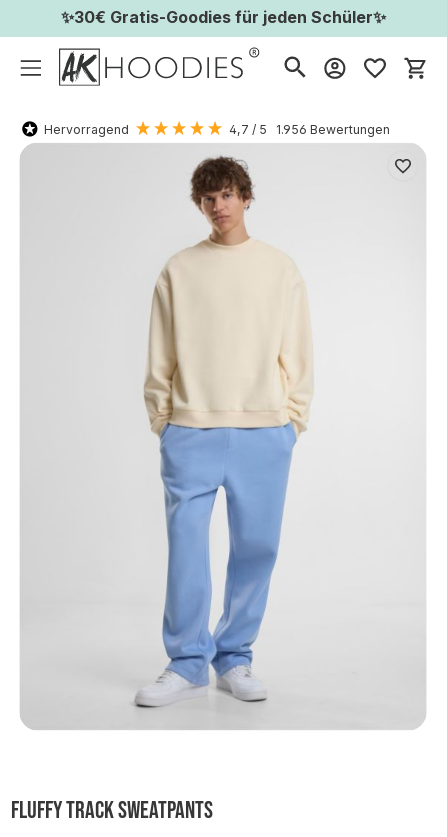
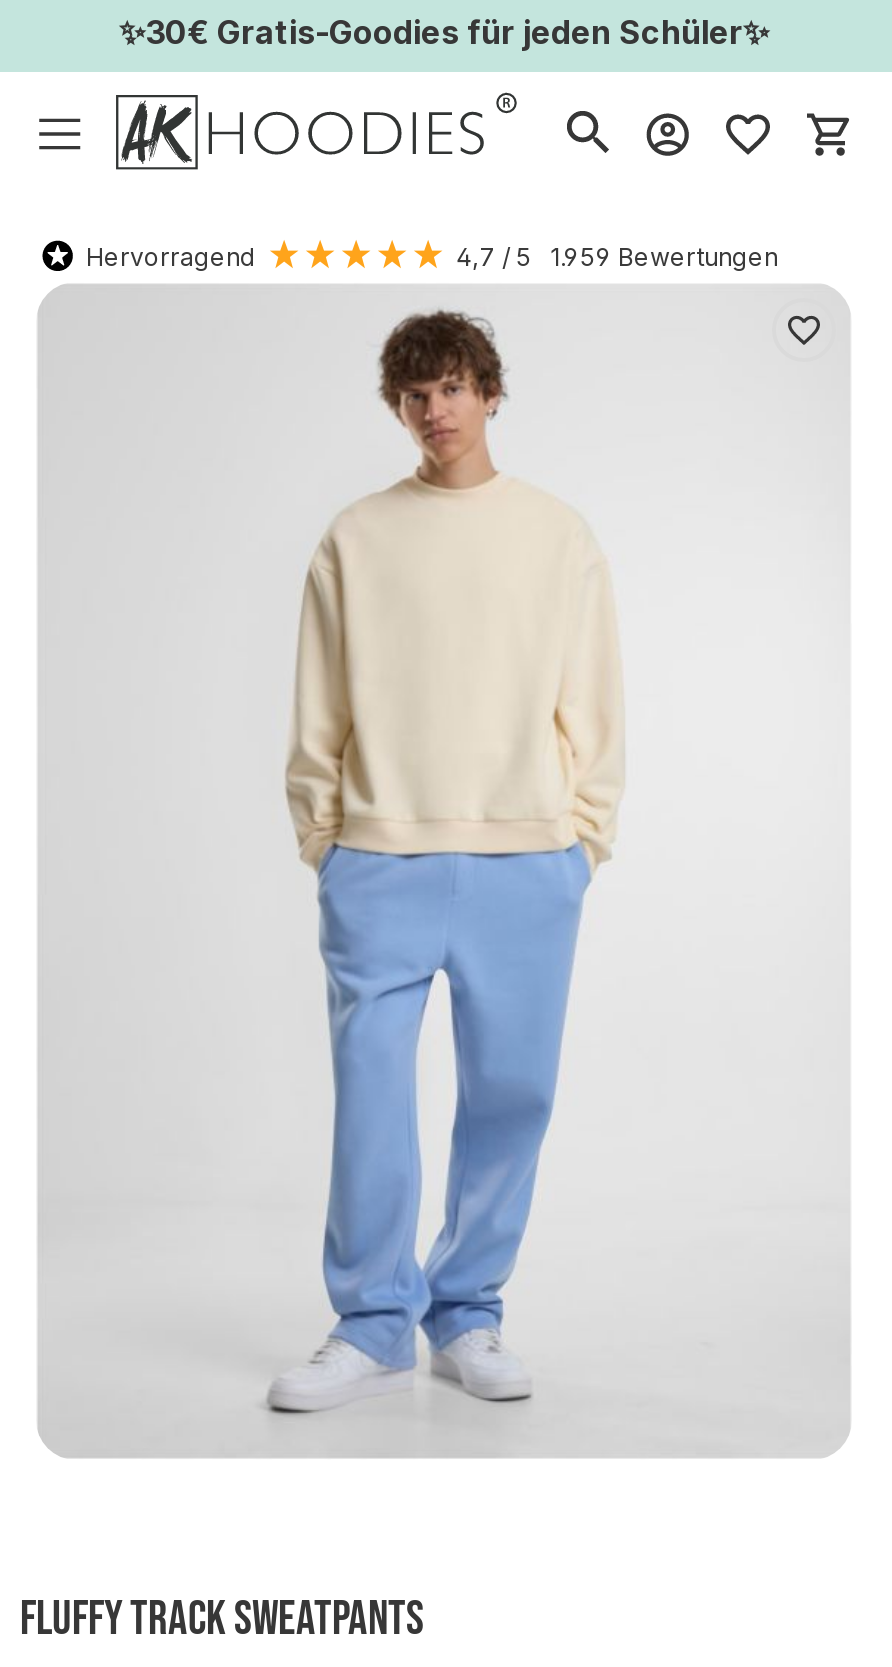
- 4,7 / 5 1.956 Bewertungen
+ 4,7 / 5 1.959 Bewertungen
